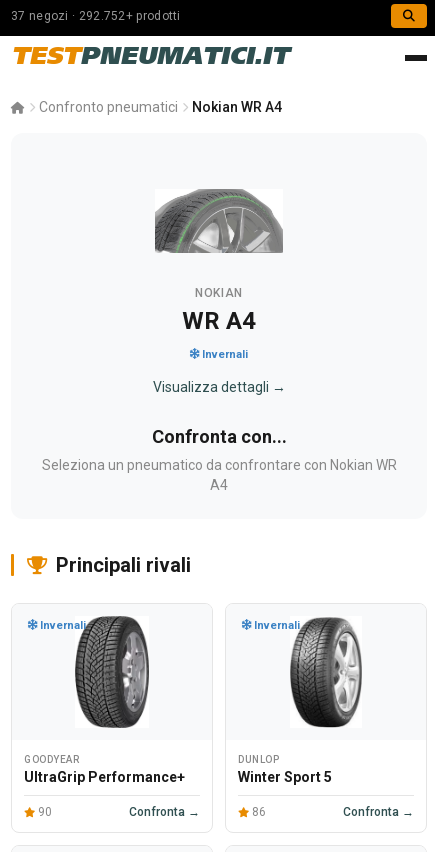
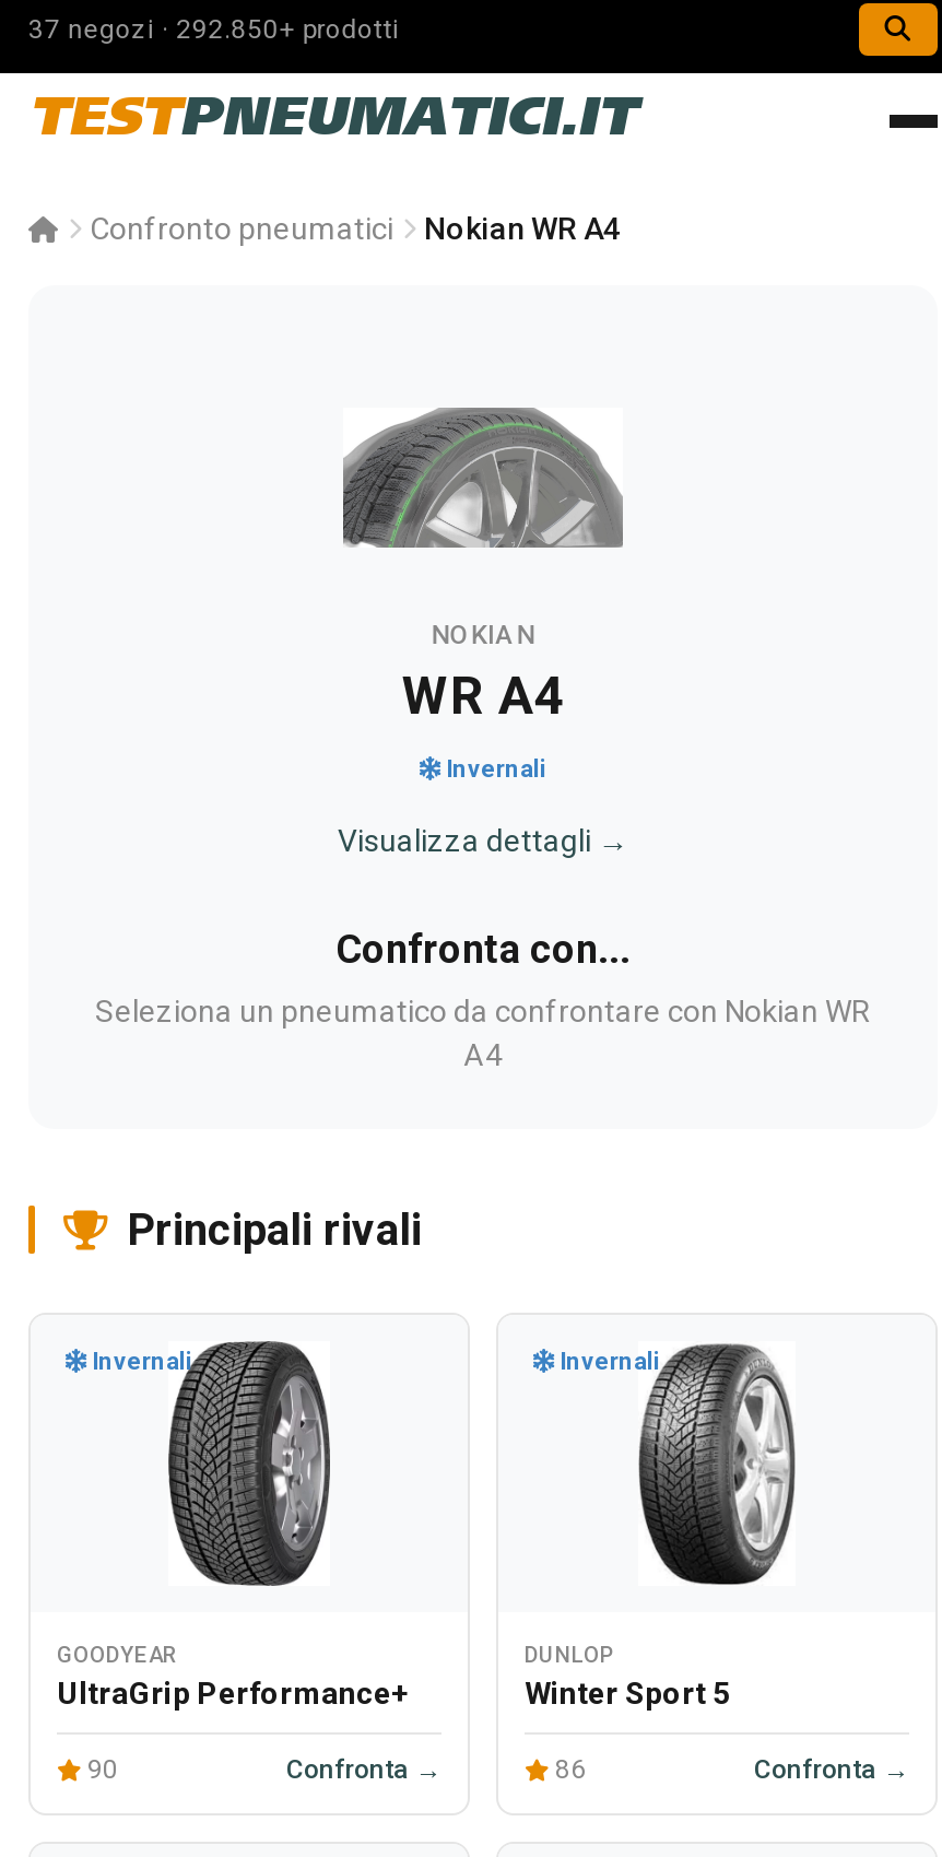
- 37 negozi · 292.752+ prodotti
+ 37 negozi · 292.850+ prodotti
